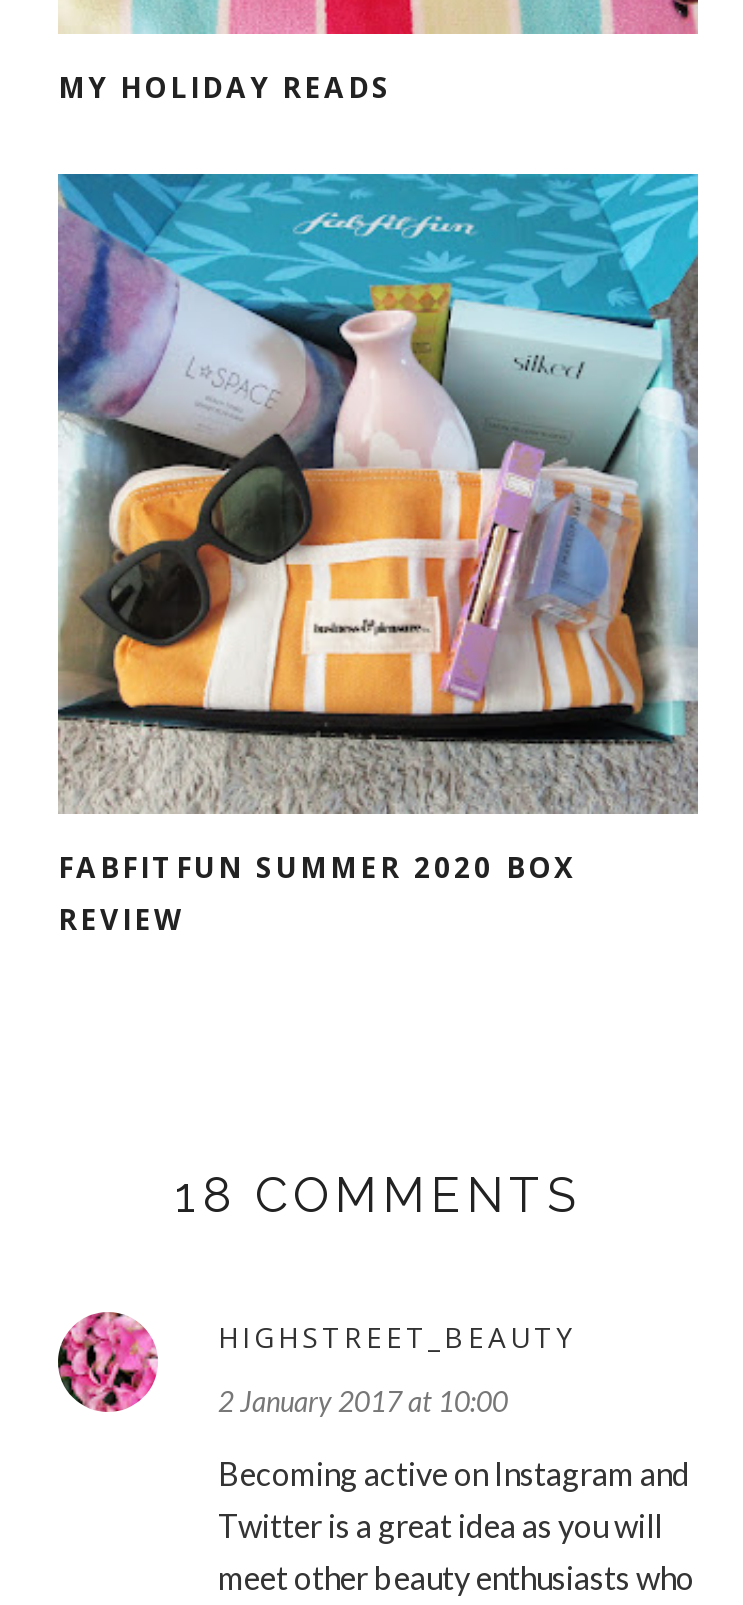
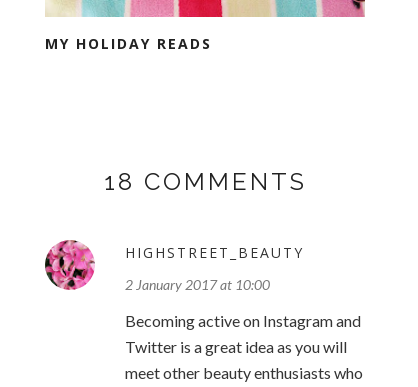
- [image]
- FABFITFUN SUMMER 2020 BOX
- REVIEW
